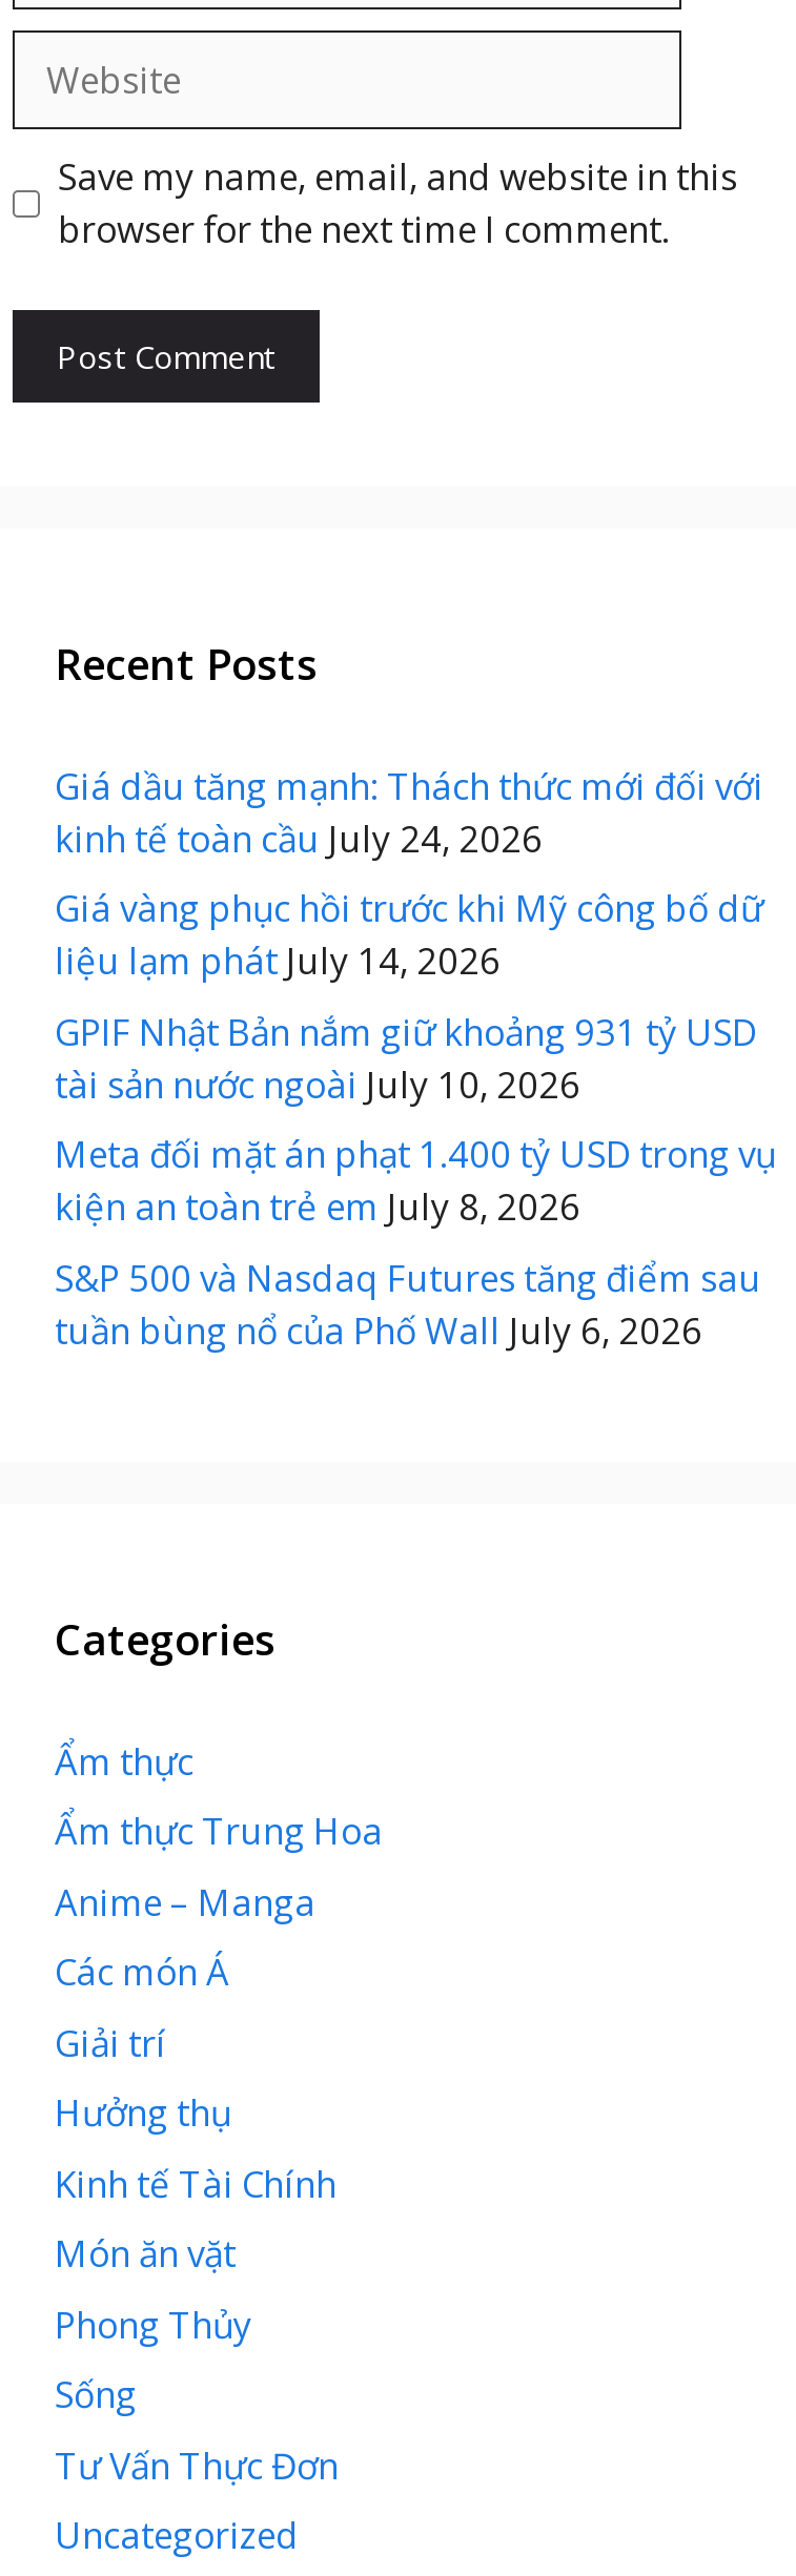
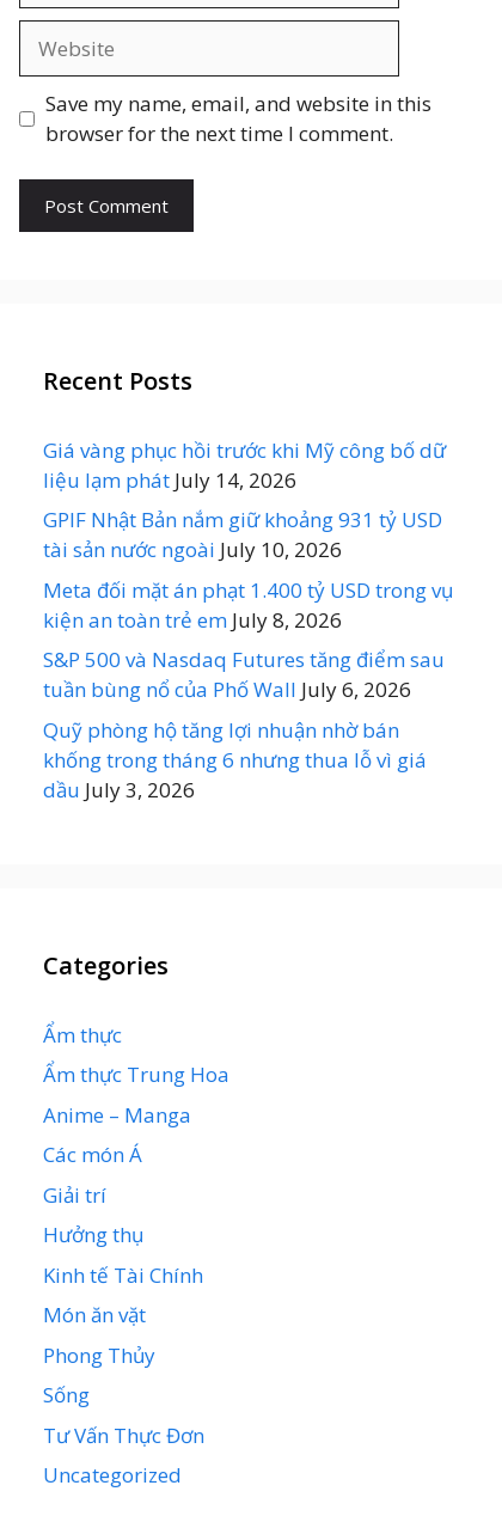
- Giá dầu tăng mạnh: Thách thức mới đối với
- kinh tế toàn cầu July 24, 2026

moved up: Giá vàng phục hồi trước khi Mỹ công bố dữ | liệu lạm phát July 14, 2026 | GPIF Nhật Bản nắm giữ khoảng 931 tỷ USD | tài sản nước ngoài July 10, 2026 | Meta đối mặt án phạt 1.400 tỷ USD trong vụ | kiện an toàn trẻ em July 8, 2026 | S&P 500 và Nasdaq Futures tăng điểm sau | tuần bùng nổ của Phố Wall July 6, 2026

+ Quỹ phòng hộ tăng lợi nhuận nhờ bán
+ khống trong tháng 6 nhưng thua lỗ vì giá
+ dầu July 3, 2026
